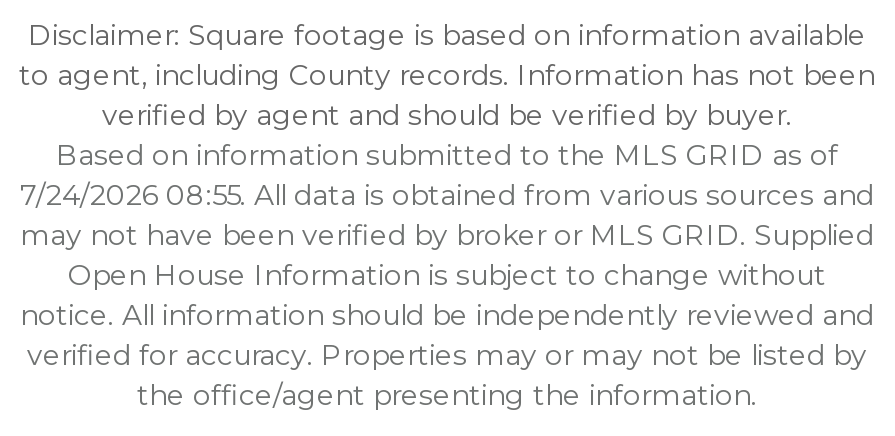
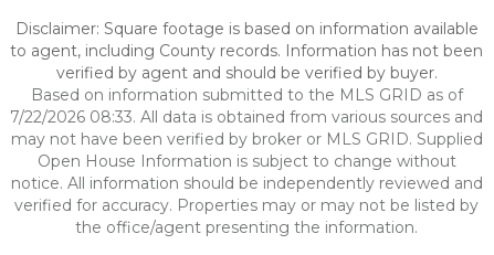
- 7/24/2026 08:55. All data is obtained from various sources and
+ 7/22/2026 08:33. All data is obtained from various sources and
